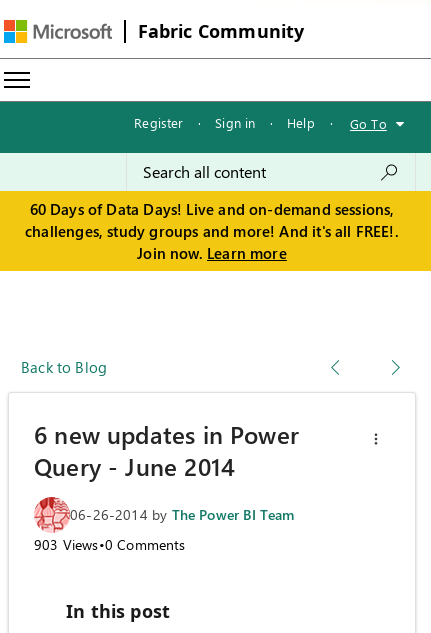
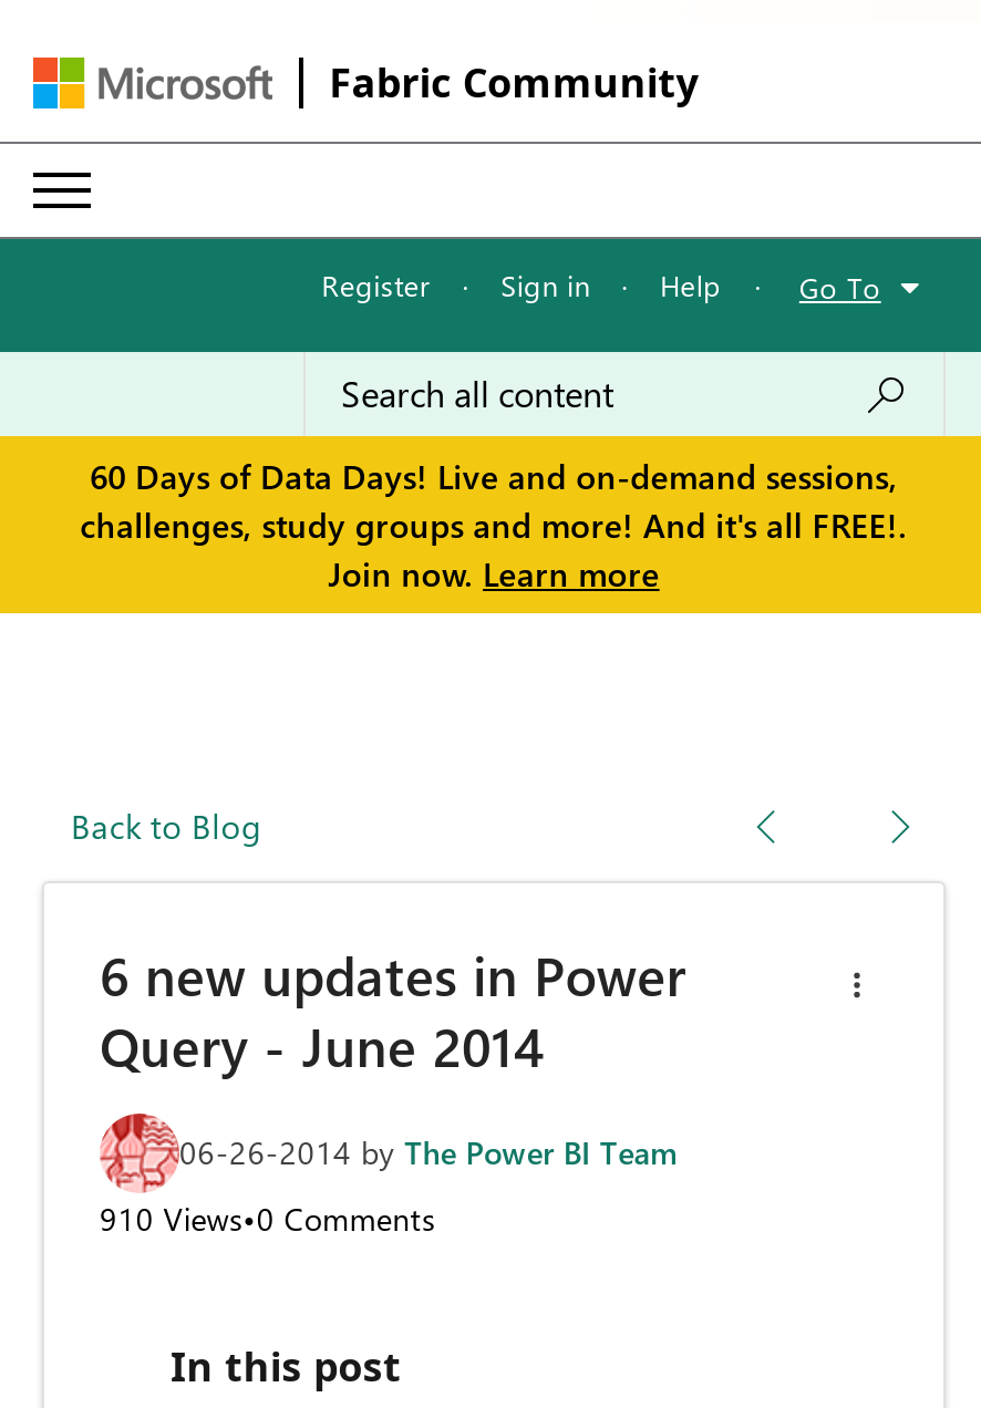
- 903 Views•0 Comments
+ 910 Views•0 Comments
